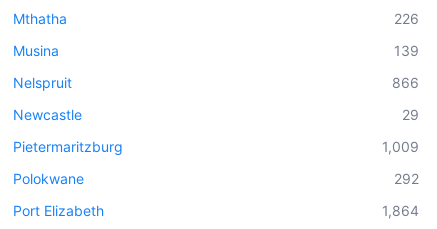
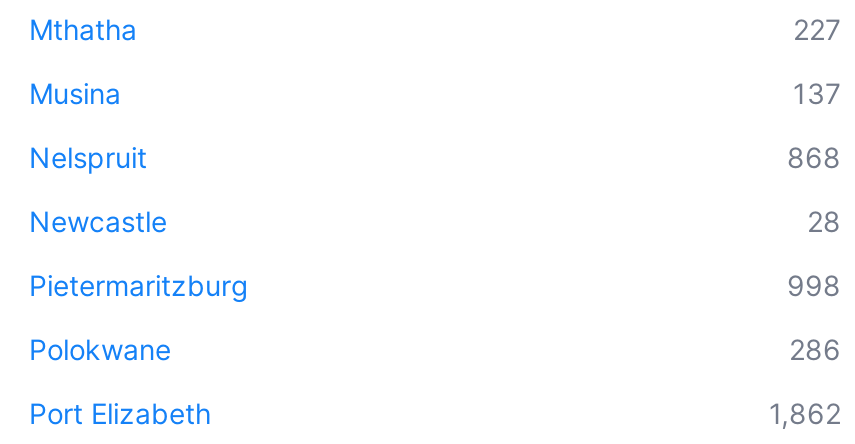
- 226
+ 227

- 139
+ 137

- 866
+ 868

- 29
+ 28

- 1,009
+ 998

- 292
+ 286

- 1,864
+ 1,862
